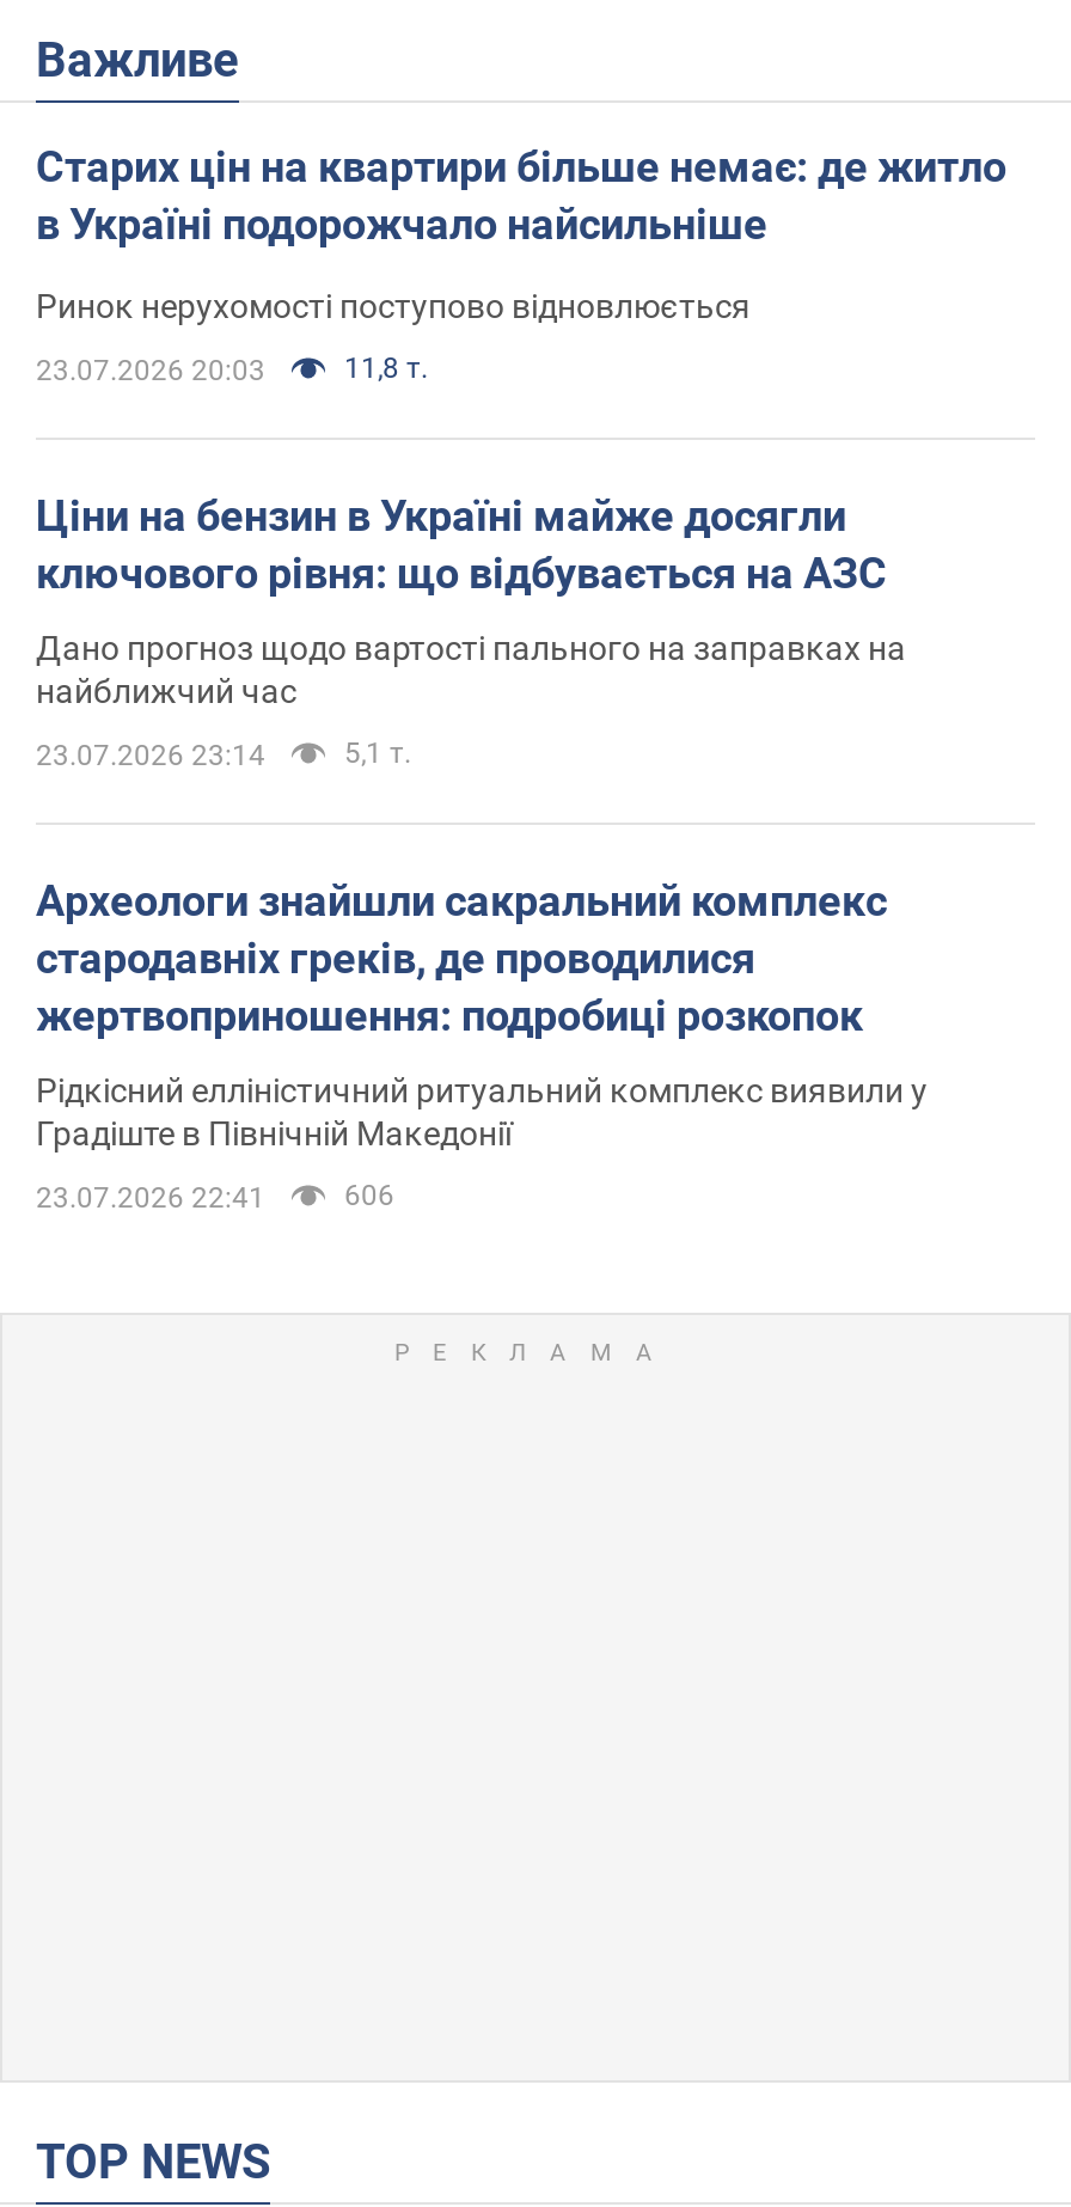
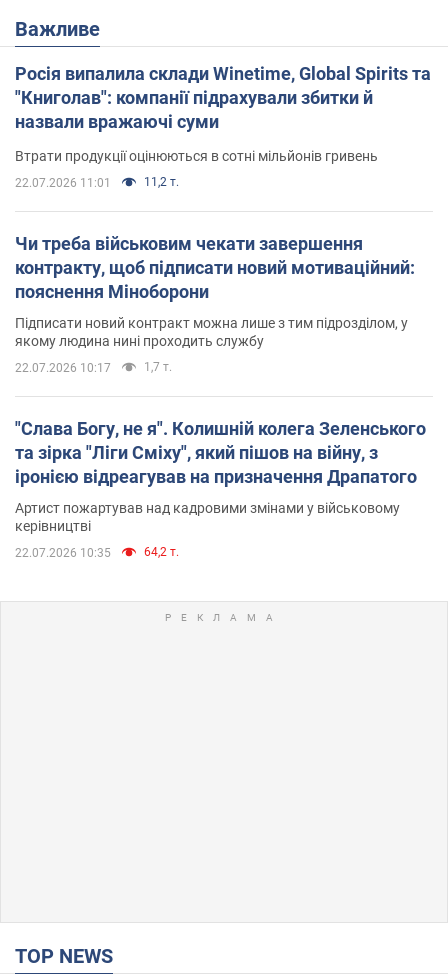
- Старих цін на квартири більше немає: де житло
- в Україні подорожчало найсильніше
+ Росія випалила склади Winetime, Global Spirits та
+ "Книголав": компанії підрахували збитки й
+ назвали вражаючі суми

- Ринок нерухомості поступово відновлюється
+ Втрати продукції оцінюються в сотні мільйонів гривень

- 23.07.2026 20:03
- 11,8 т.
+ 22.07.2026 11:01
+ 11,2 т.

- Ціни на бензин в Україні майже досягли
- ключового рівня: що відбувається на АЗС
+ Чи треба військовим чекати завершення
+ контракту, щоб підписати новий мотиваційний:
+ пояснення Міноборони

- Дано прогноз щодо вартості пального на заправках на
- найближчий час
+ Підписати новий контракт можна лише з тим підрозділом, у
+ якому людина нині проходить службу

- 23.07.2026 23:14
- 5,1 т.
+ 22.07.2026 10:17
+ 1,7 т.

- Археологи знайшли сакральний комплекс
- стародавніх греків, де проводилися
- жертвоприношення: подробиці розкопок
+ "Слава Богу, не я". Колишній колега Зеленського
+ та зірка "Ліги Сміху", який пішов на війну, з
+ іронією відреагував на призначення Драпатого

- Рідкісний елліністичний ритуальний комплекс виявили у
- Градіште в Північній Македонії
+ Артист пожартував над кадровими змінами у військовому
+ керівництві

- 23.07.2026 22:41
- 606
+ 22.07.2026 10:35
+ 64,2 т.
